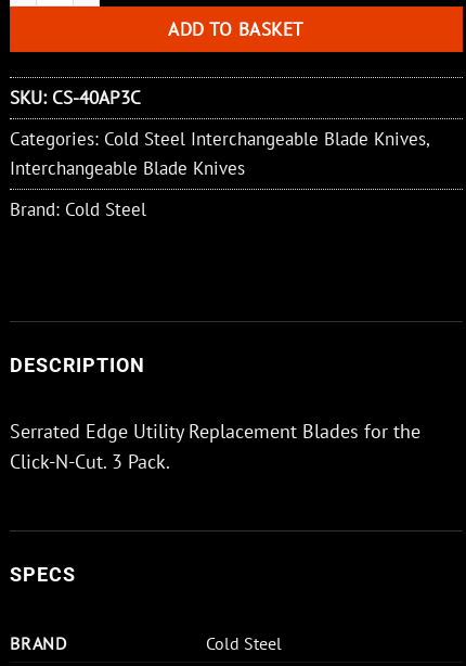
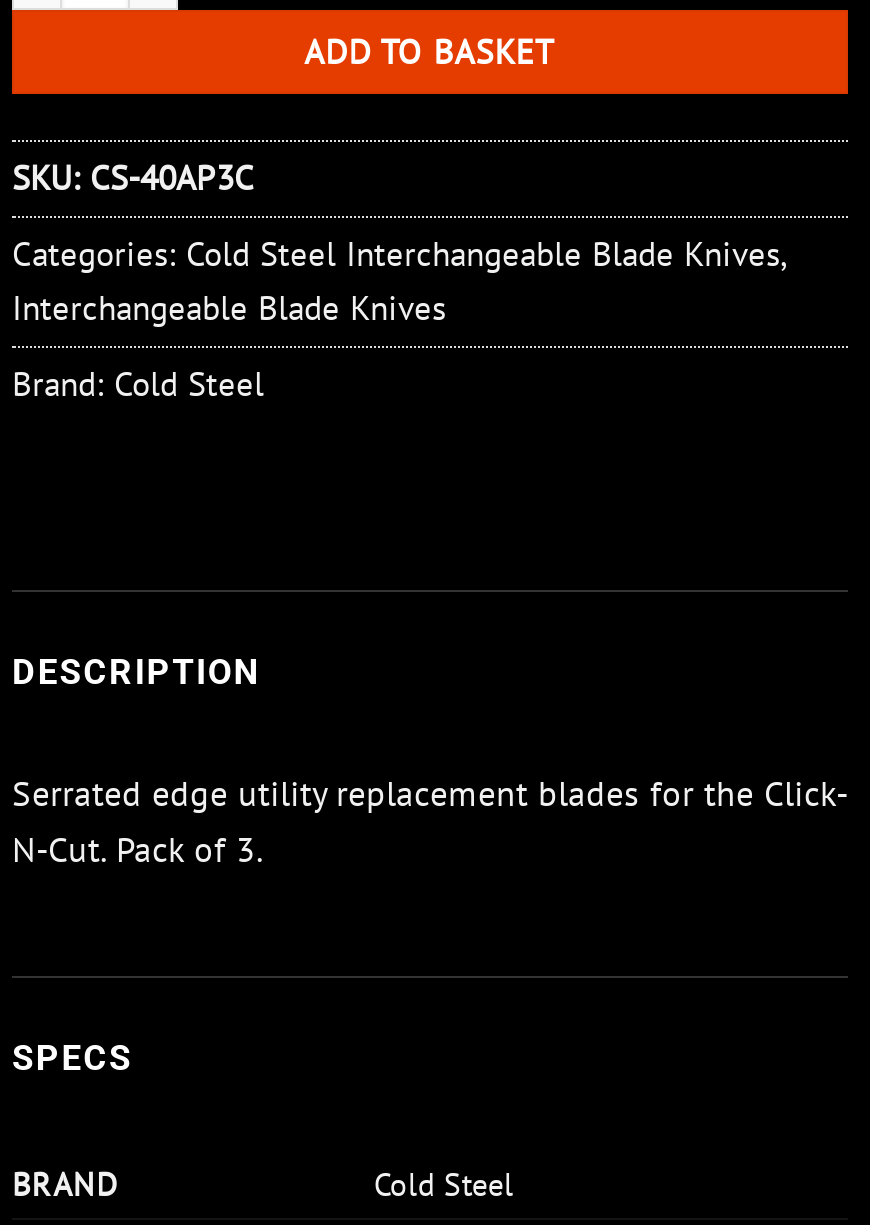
- Serrated Edge Utility Replacement Blades for the
- Click-N-Cut. 3 Pack.
+ Serrated edge utility replacement blades for the Click-
+ N-Cut. Pack of 3.
